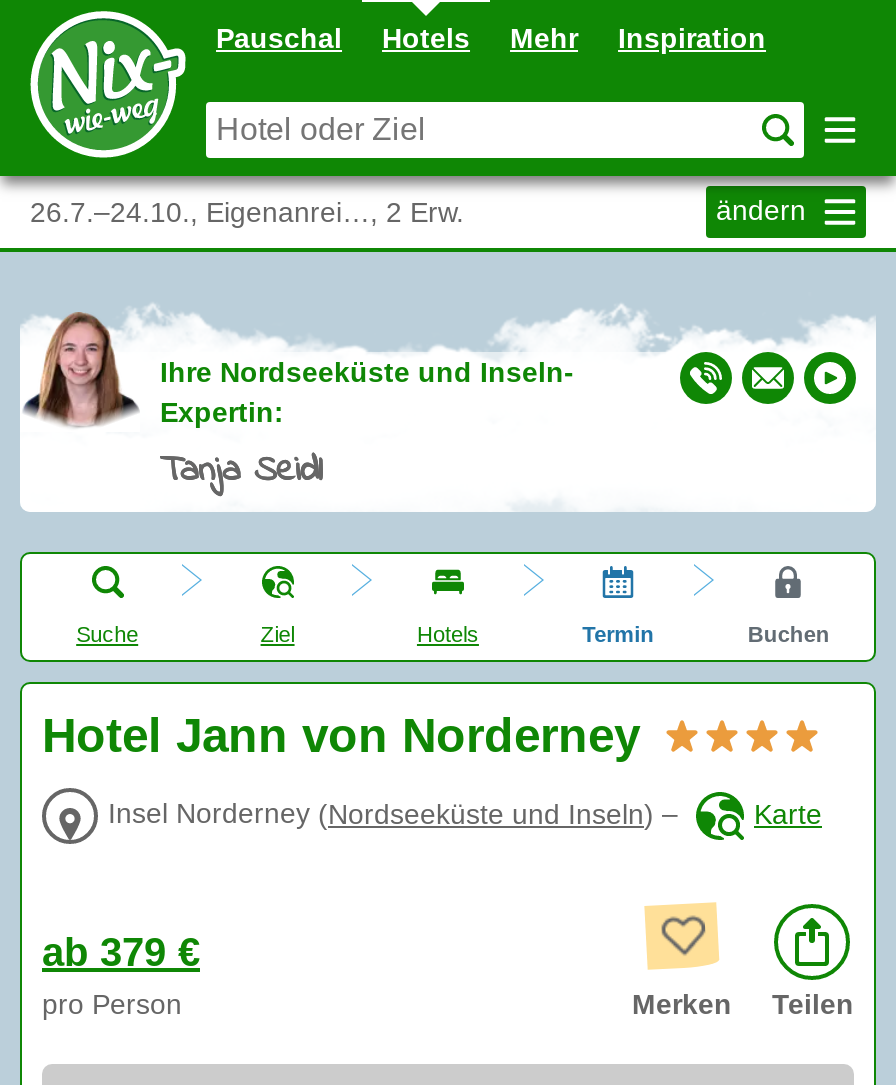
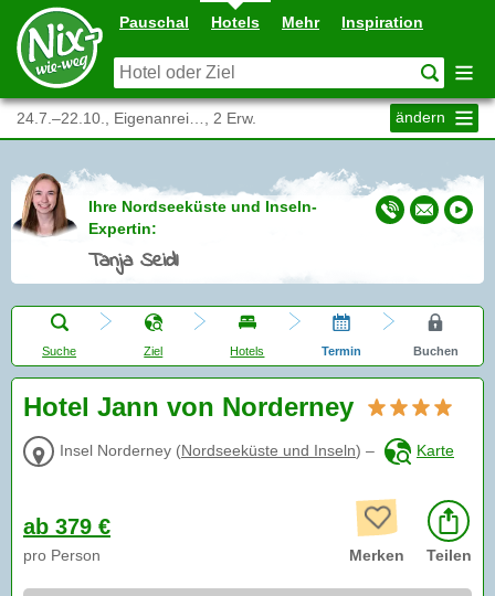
- 26.7.–24.10., Eigenanrei…, 2 Erw.
+ 24.7.–22.10., Eigenanrei…, 2 Erw.
